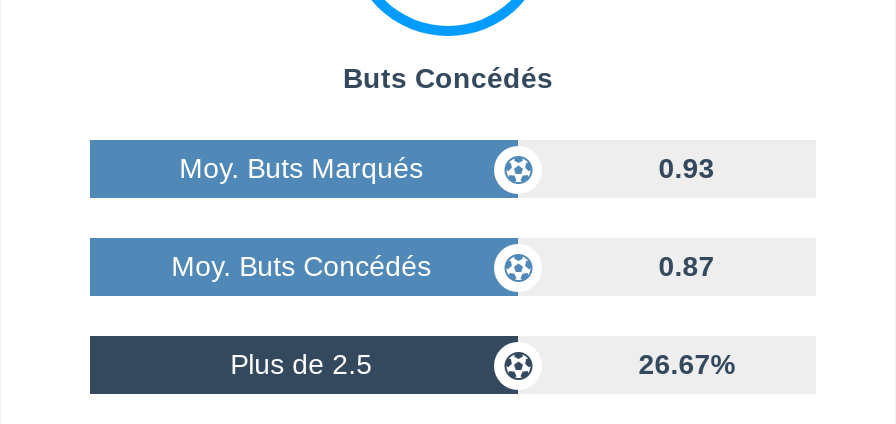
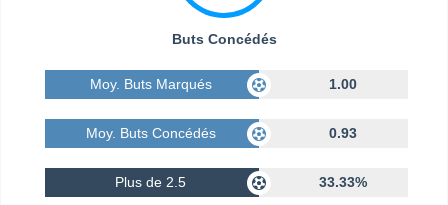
- 0.93
+ 1.00

- 0.87
+ 0.93

- 26.67%
+ 33.33%
